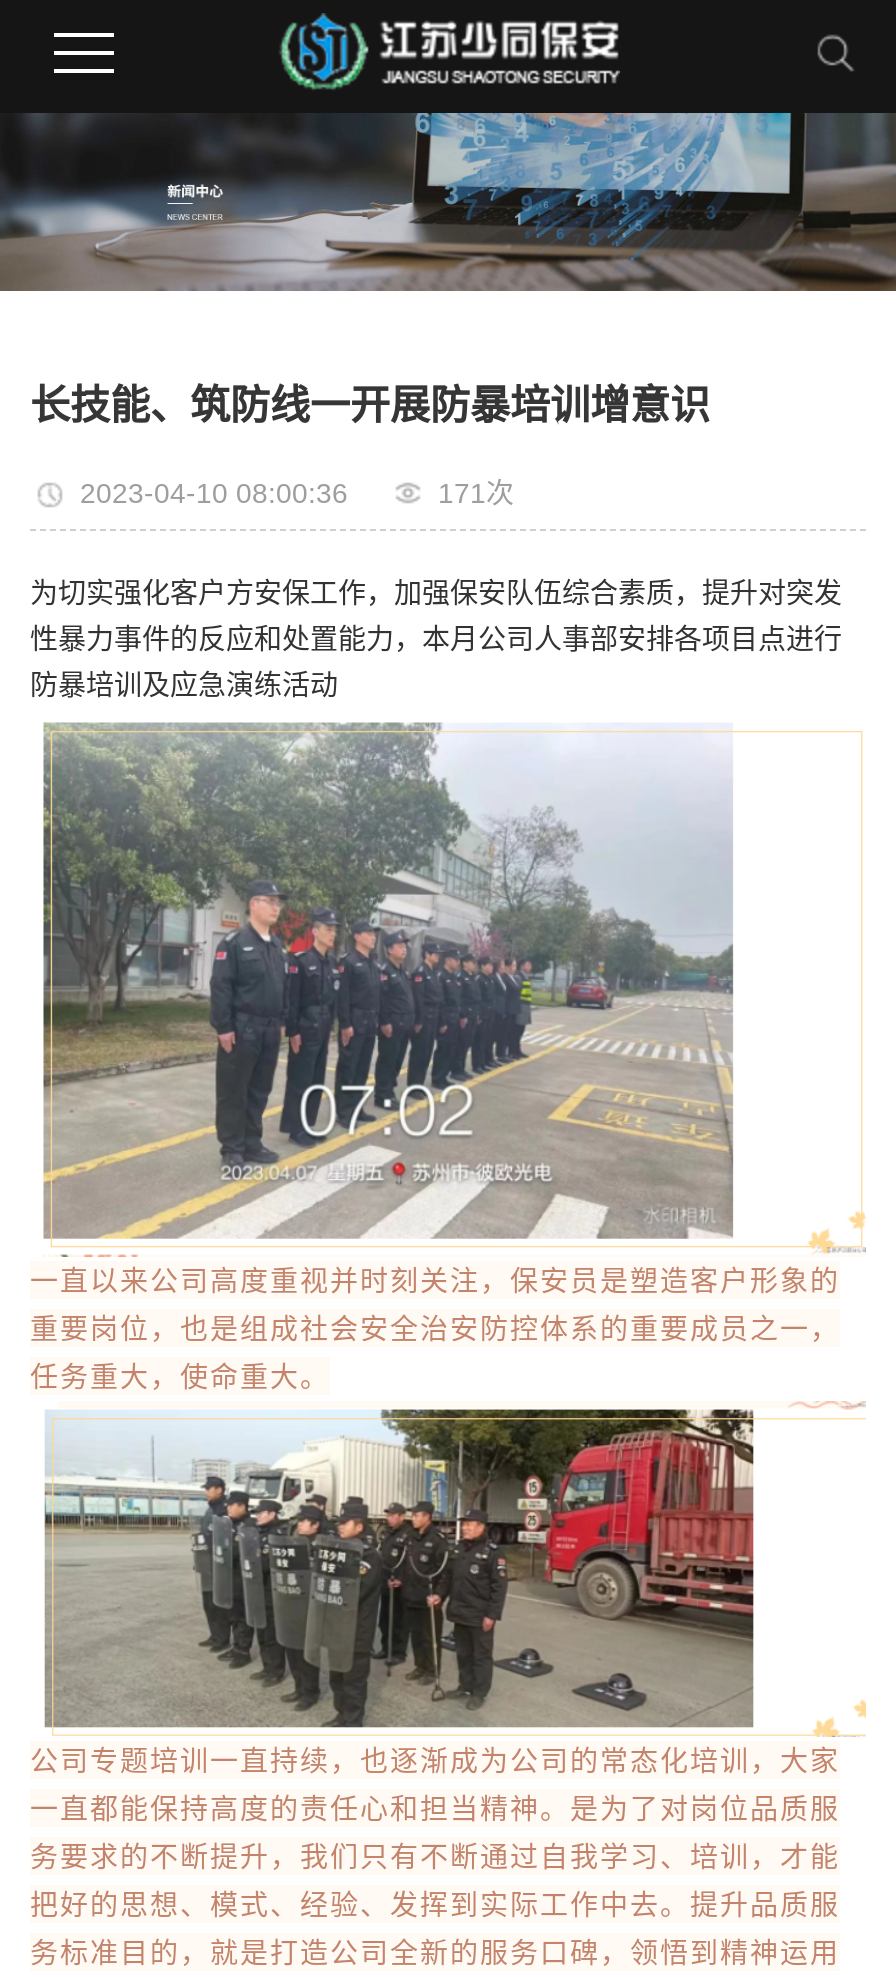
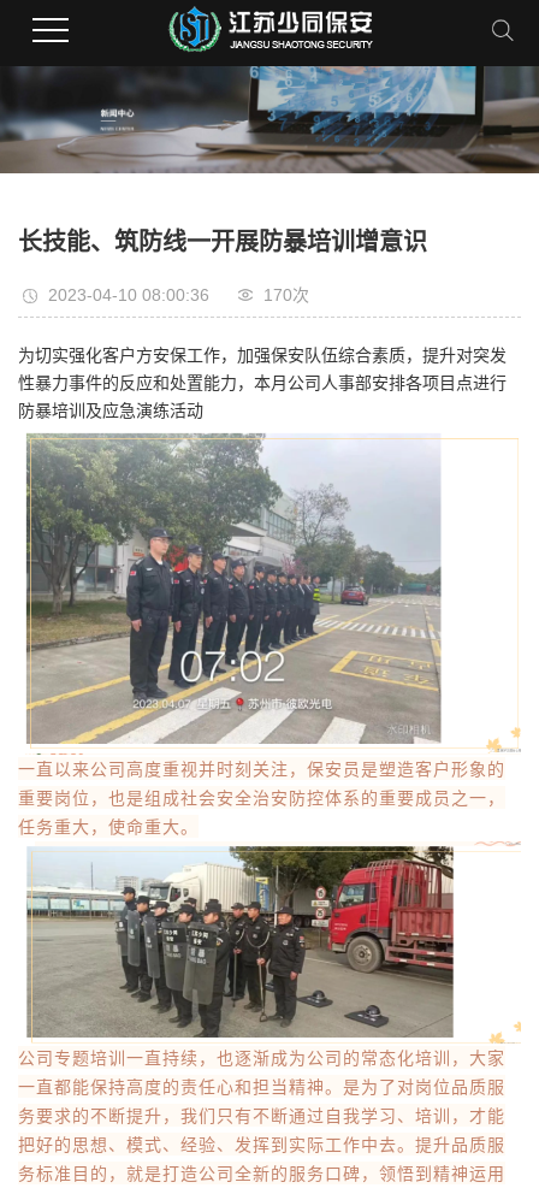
- 171次
+ 170次
